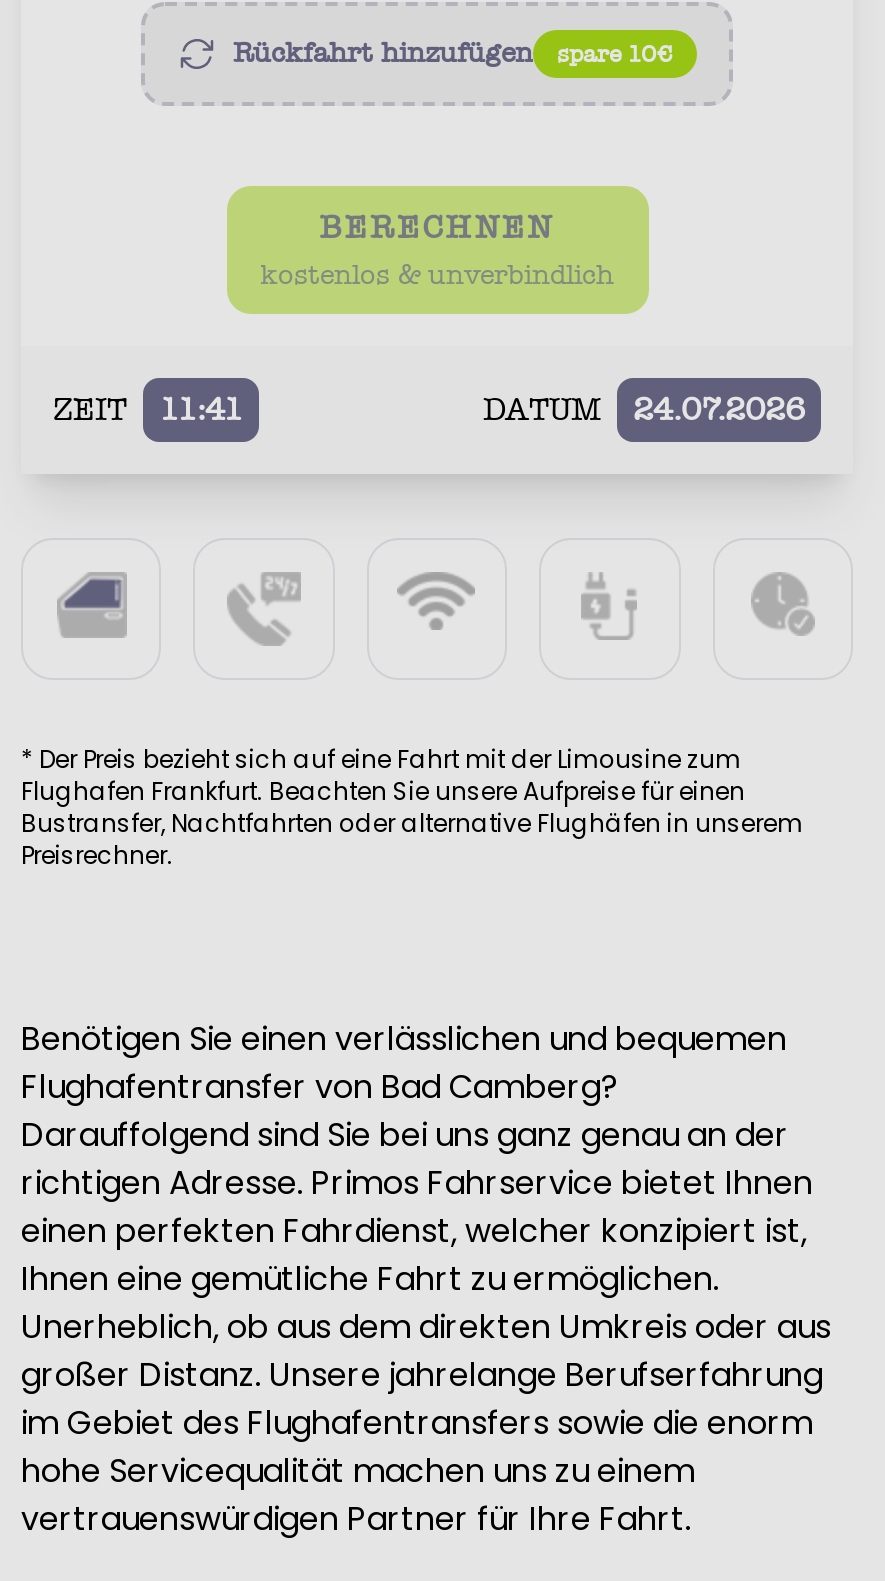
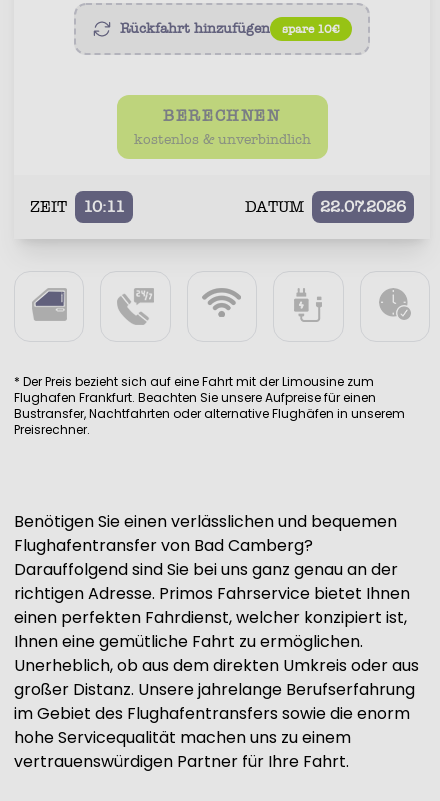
- ZEIT 11:41
+ ZEIT 10:11

- DATUM 24.07.2026
+ DATUM 22.07.2026
